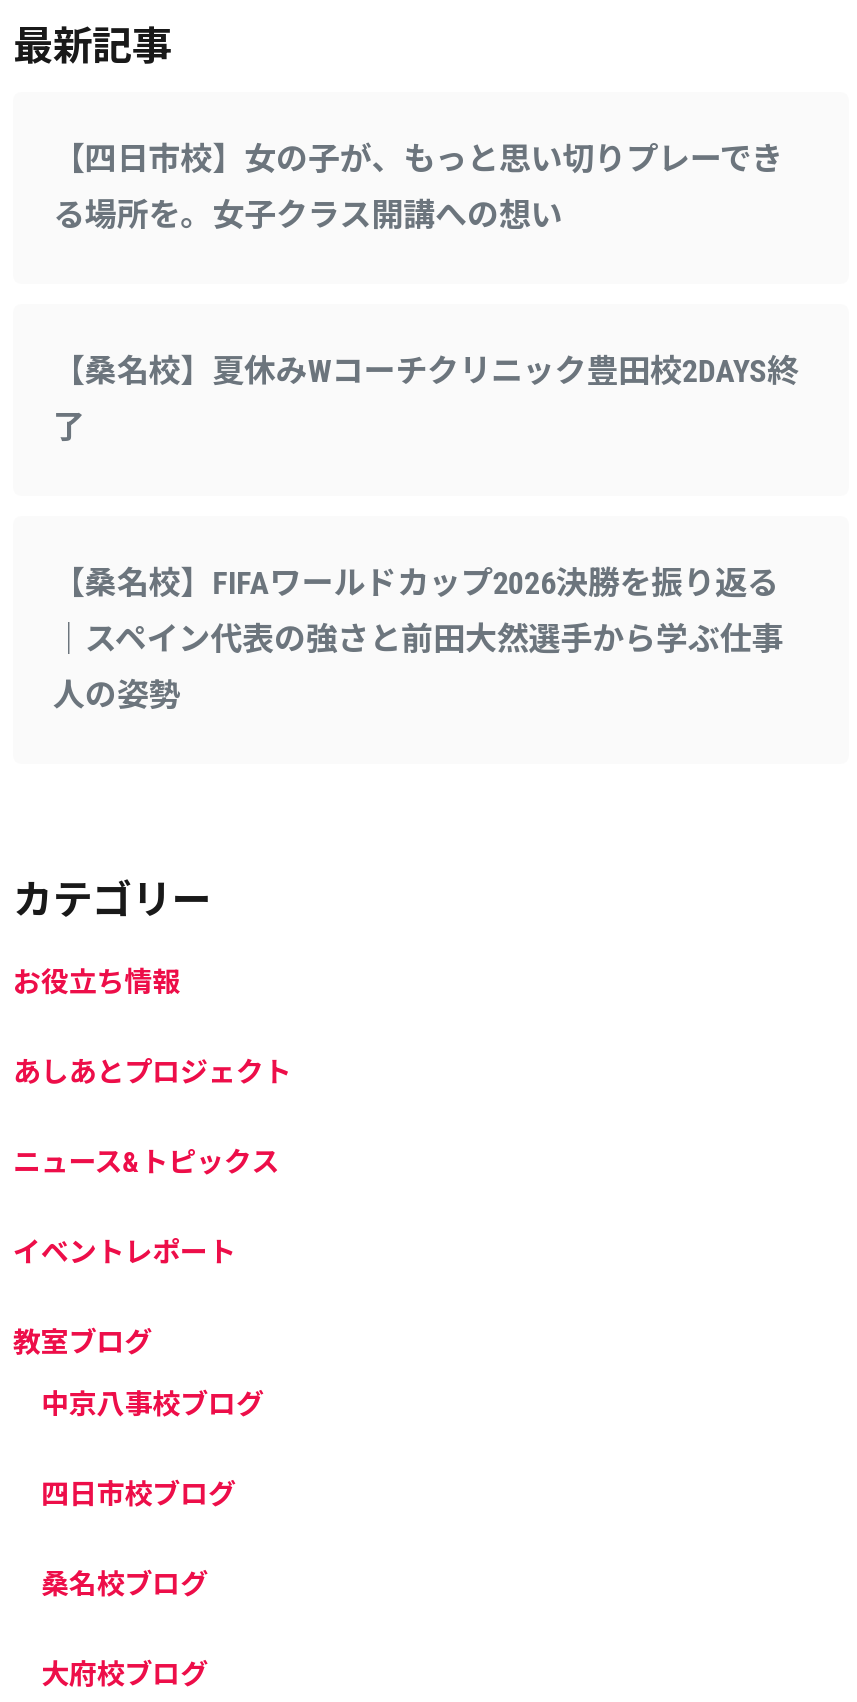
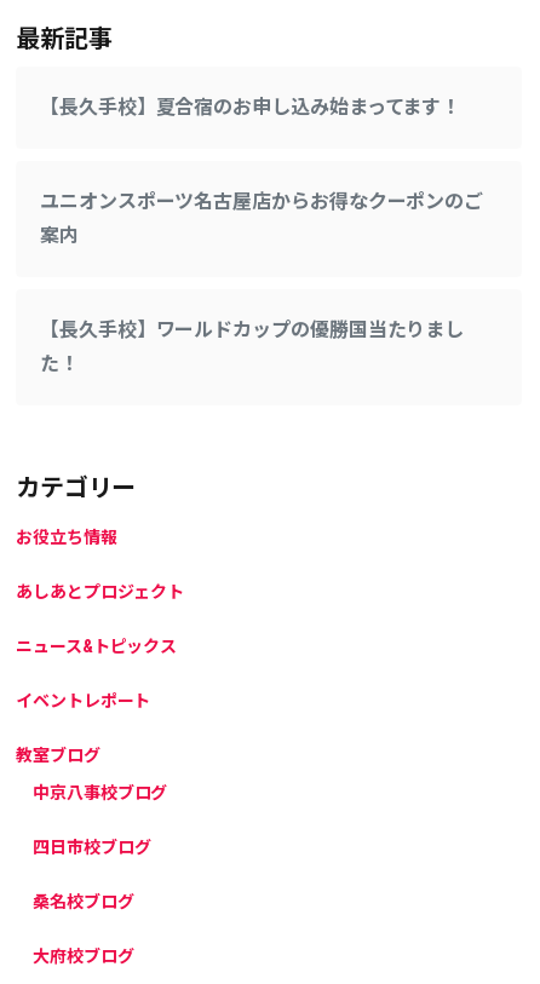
- 【四日市校】女の子が、もっと思い切りプレーでき
- る場所を。女子クラス開講への想い
+ 【長久手校】夏合宿のお申し込み始まってます！

- 【桑名校】夏休みWコーチクリニック豊田校2DAYS終
- 了
+ ユニオンスポーツ名古屋店からお得なクーポンのご
+ 案内

- 【桑名校】FIFAワールドカップ2026決勝を振り返る
- ｜スペイン代表の強さと前田大然選手から学ぶ仕事
- 人の姿勢
+ 【長久手校】ワールドカップの優勝国当たりまし
+ た！
